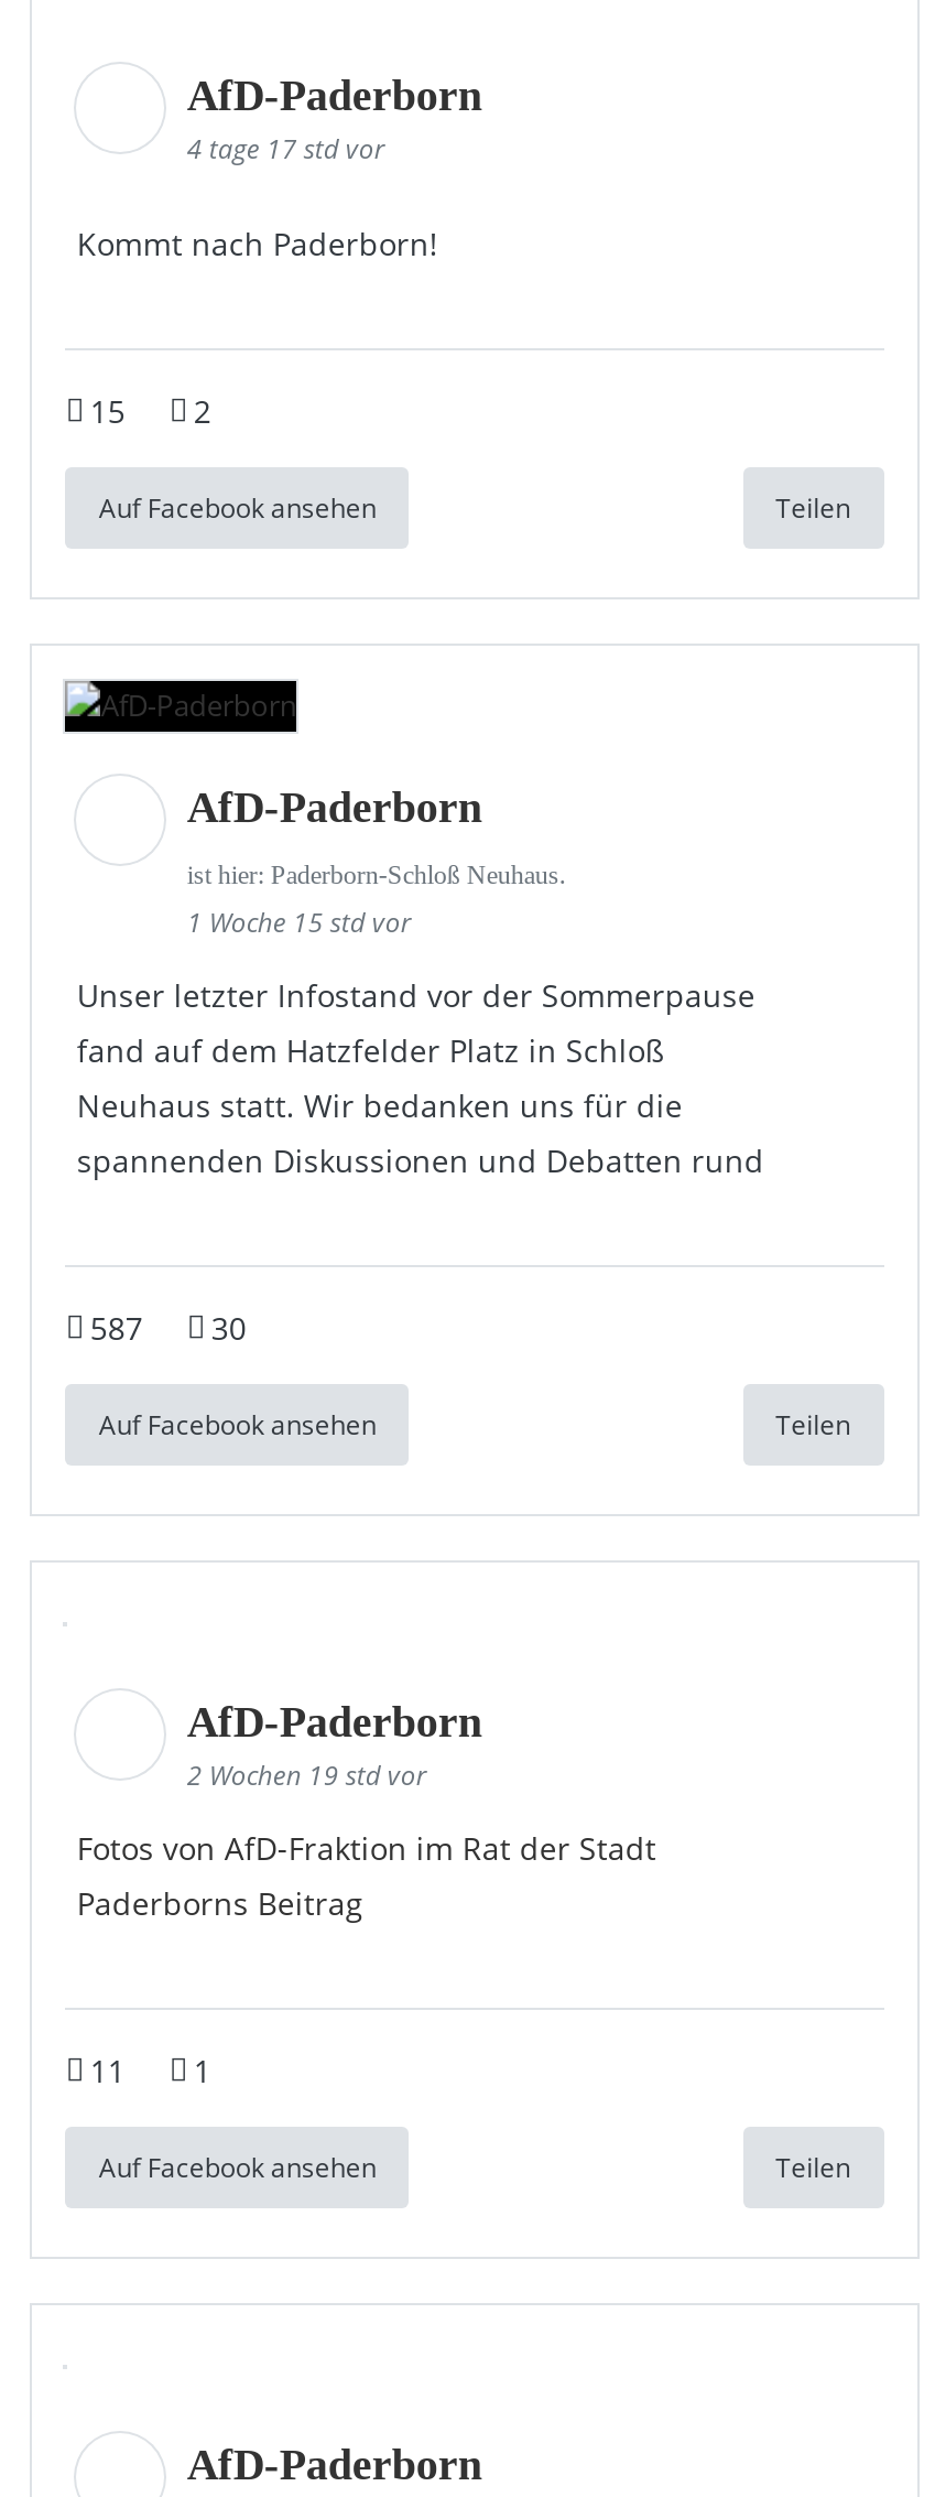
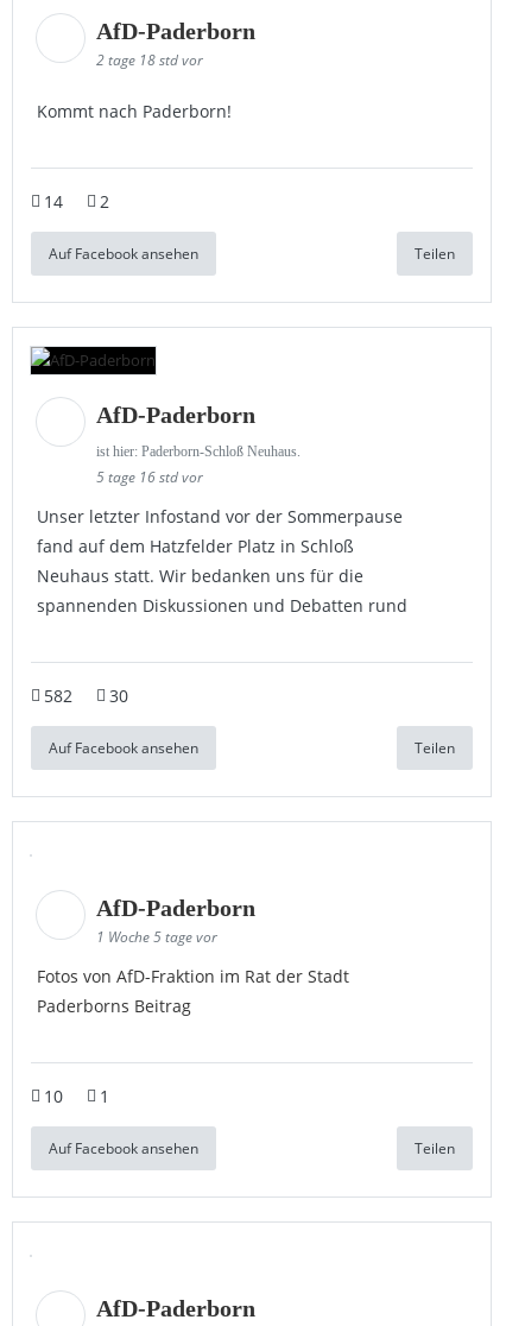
- 4 tage 17 std vor
+ 2 tage 18 std vor

- 15 2
+ 14 2

- 1 Woche 15 std vor
+ 5 tage 16 std vor

- 587 30
+ 582 30

- 2 Wochen 19 std vor
+ 1 Woche 5 tage vor

- 11 1
+ 10 1
